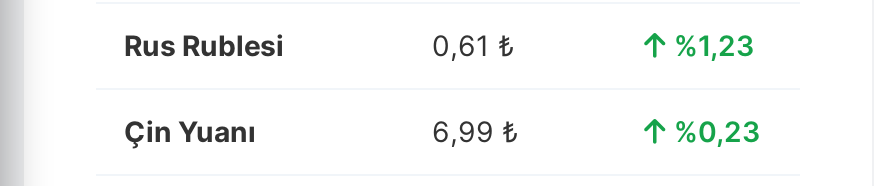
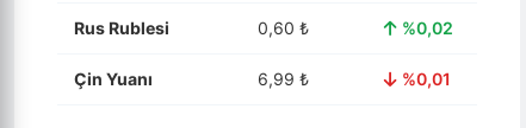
- 0,61 ₺
+ 0,60 ₺

- %1,23
+ %0,02

- %0,23
+ %0,01
